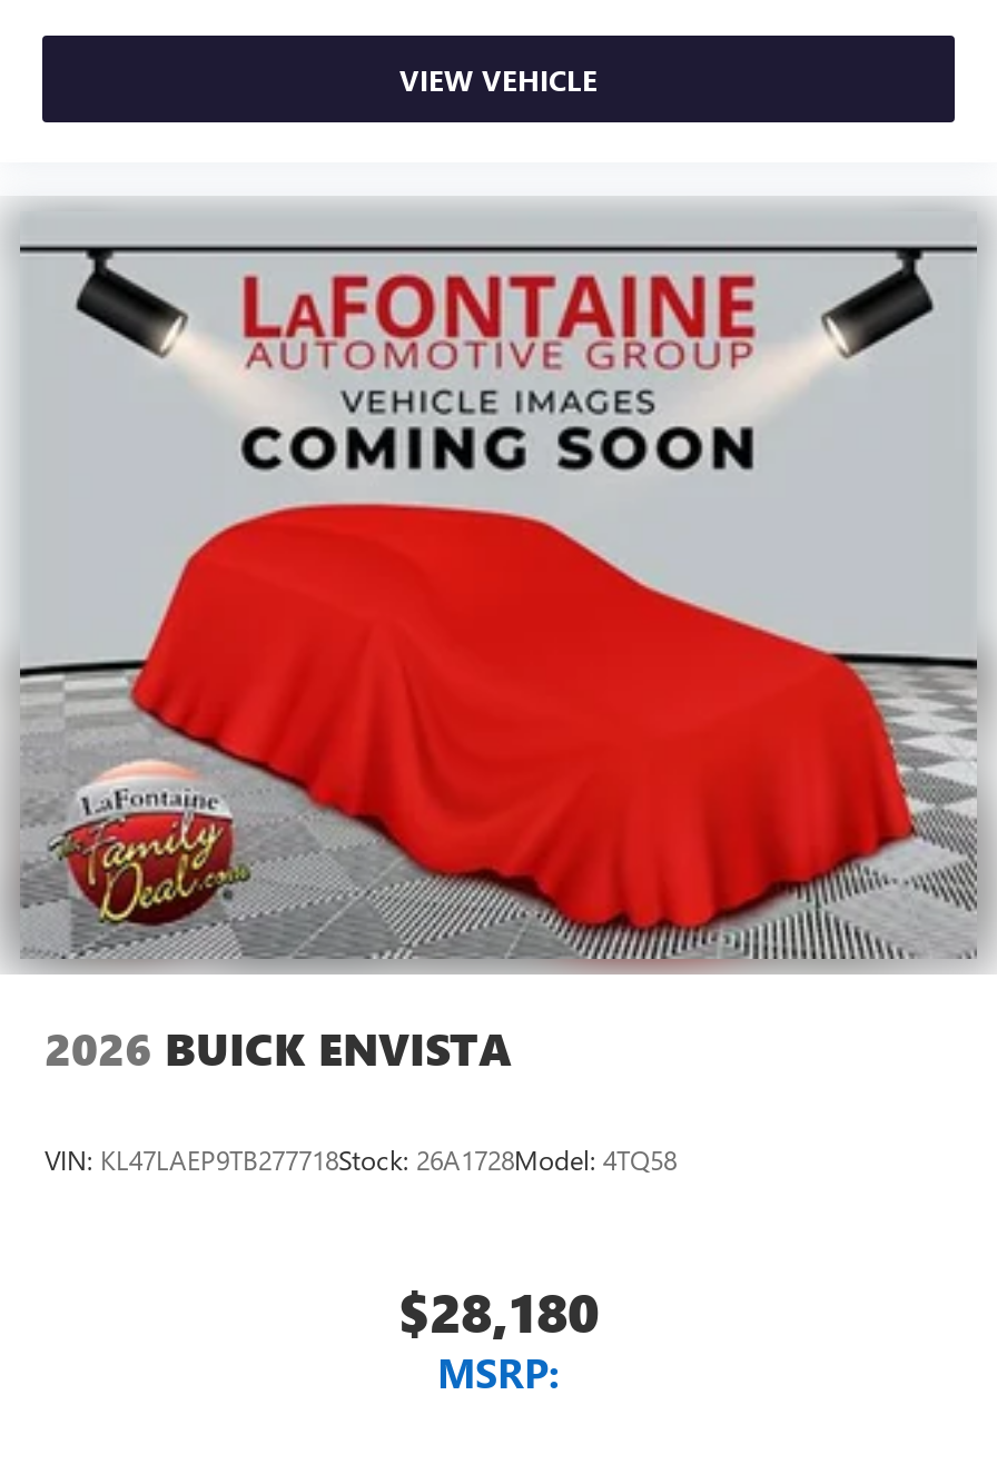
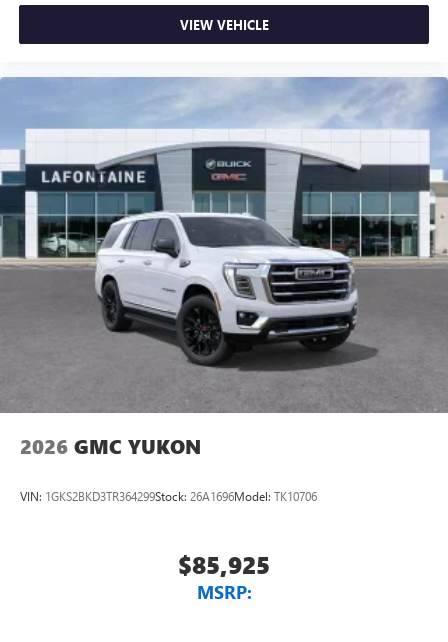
- [image]
- 2026 BUICK ENVISTA
+ [image]
+ 2026 GMC YUKON

- VIN: KL47LAEP9TB277718Stock: 26A1728Model: 4TQ58
+ VIN: 1GKS2BKD3TR364299Stock: 26A1696Model: TK10706

- $28,180
+ $85,925
